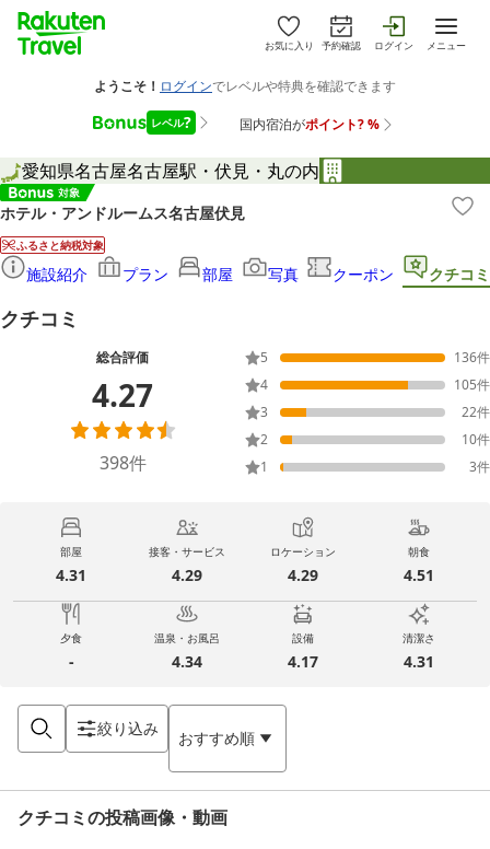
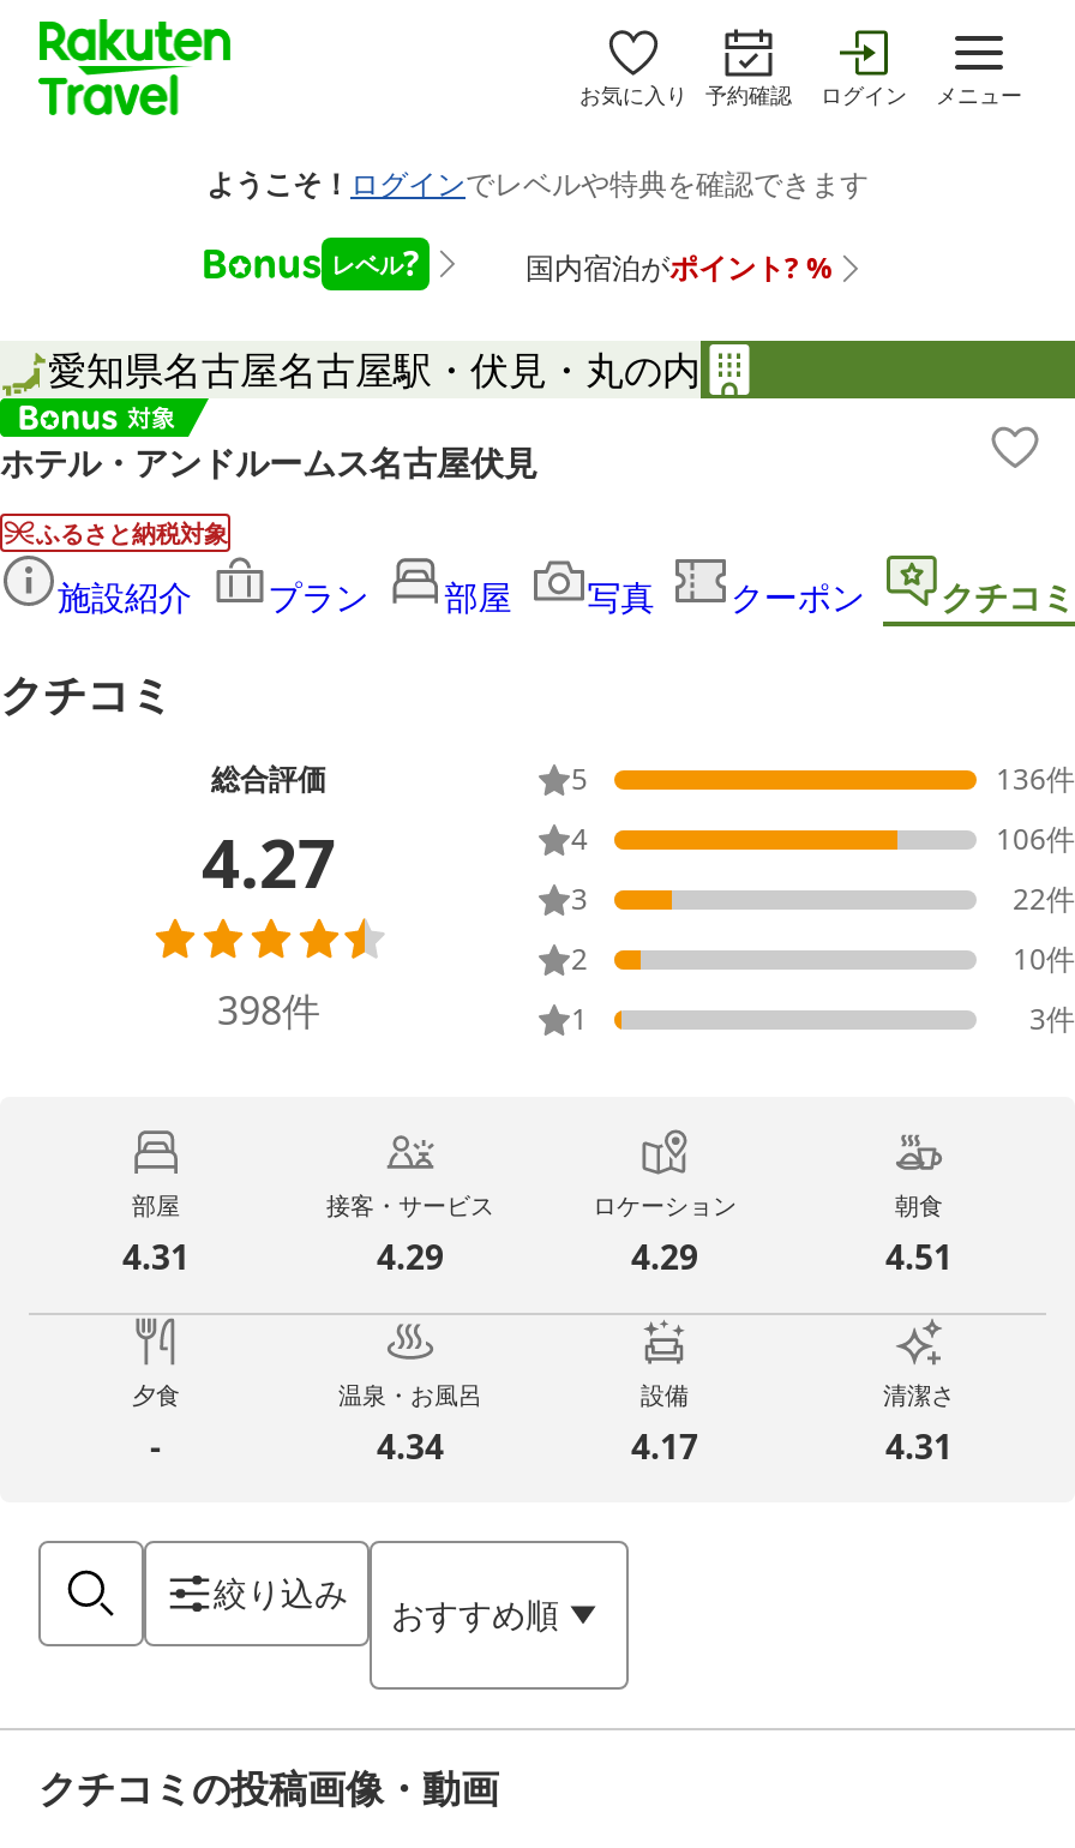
- 105件
+ 106件
